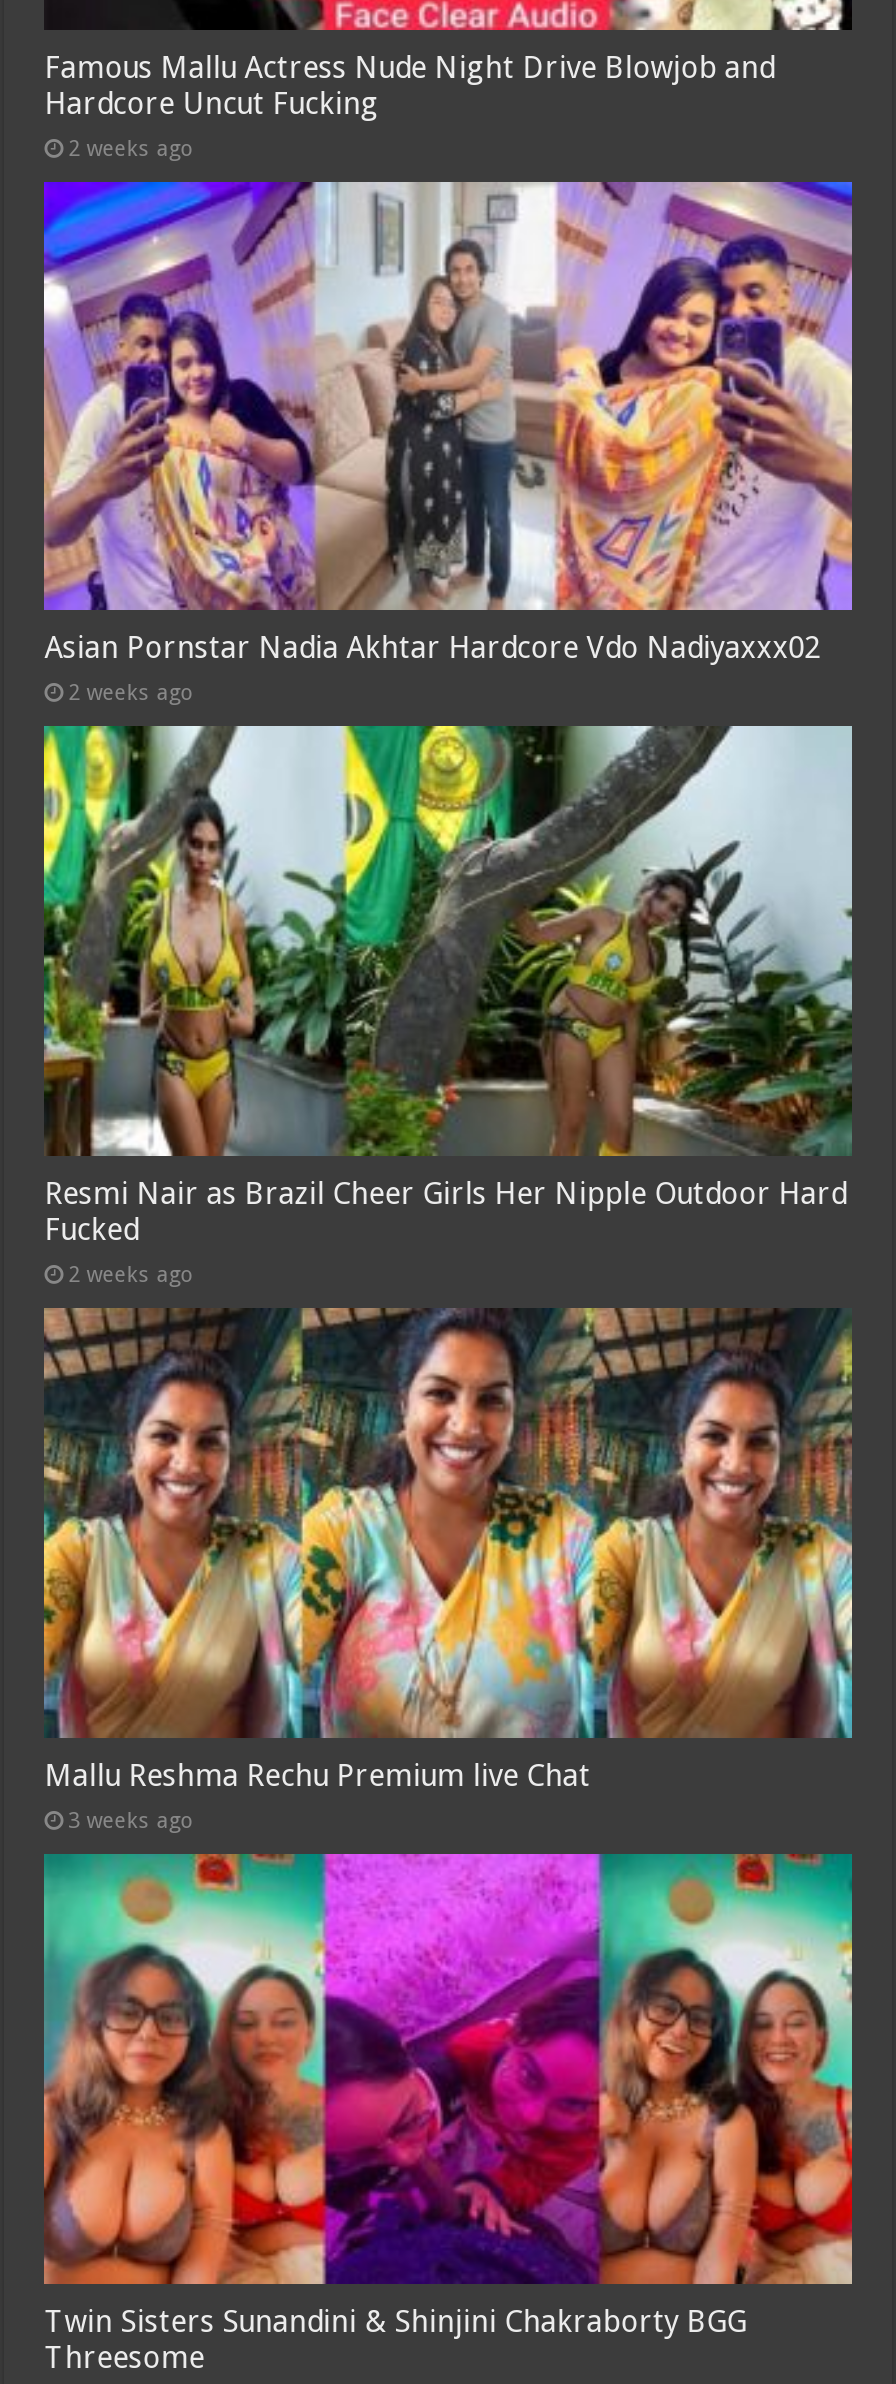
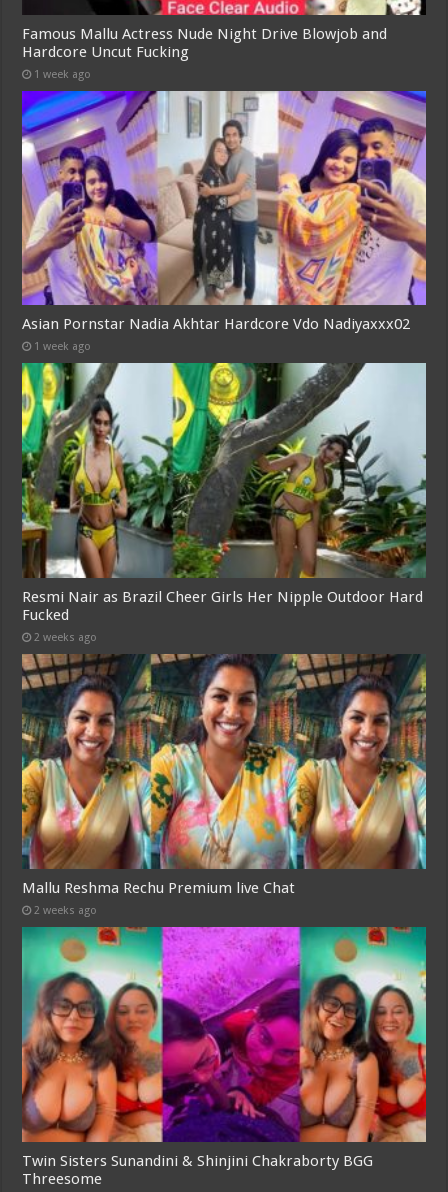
- 2 weeks ago
+ 1 week ago

- 2 weeks ago
+ 1 week ago

- 3 weeks ago
+ 2 weeks ago
